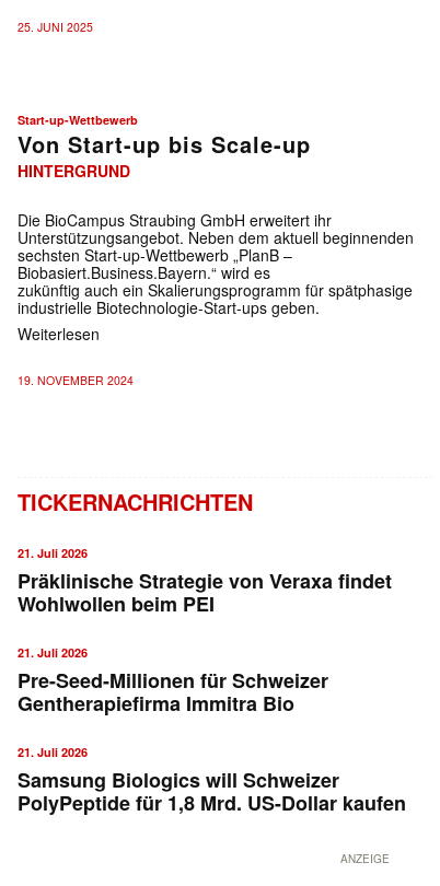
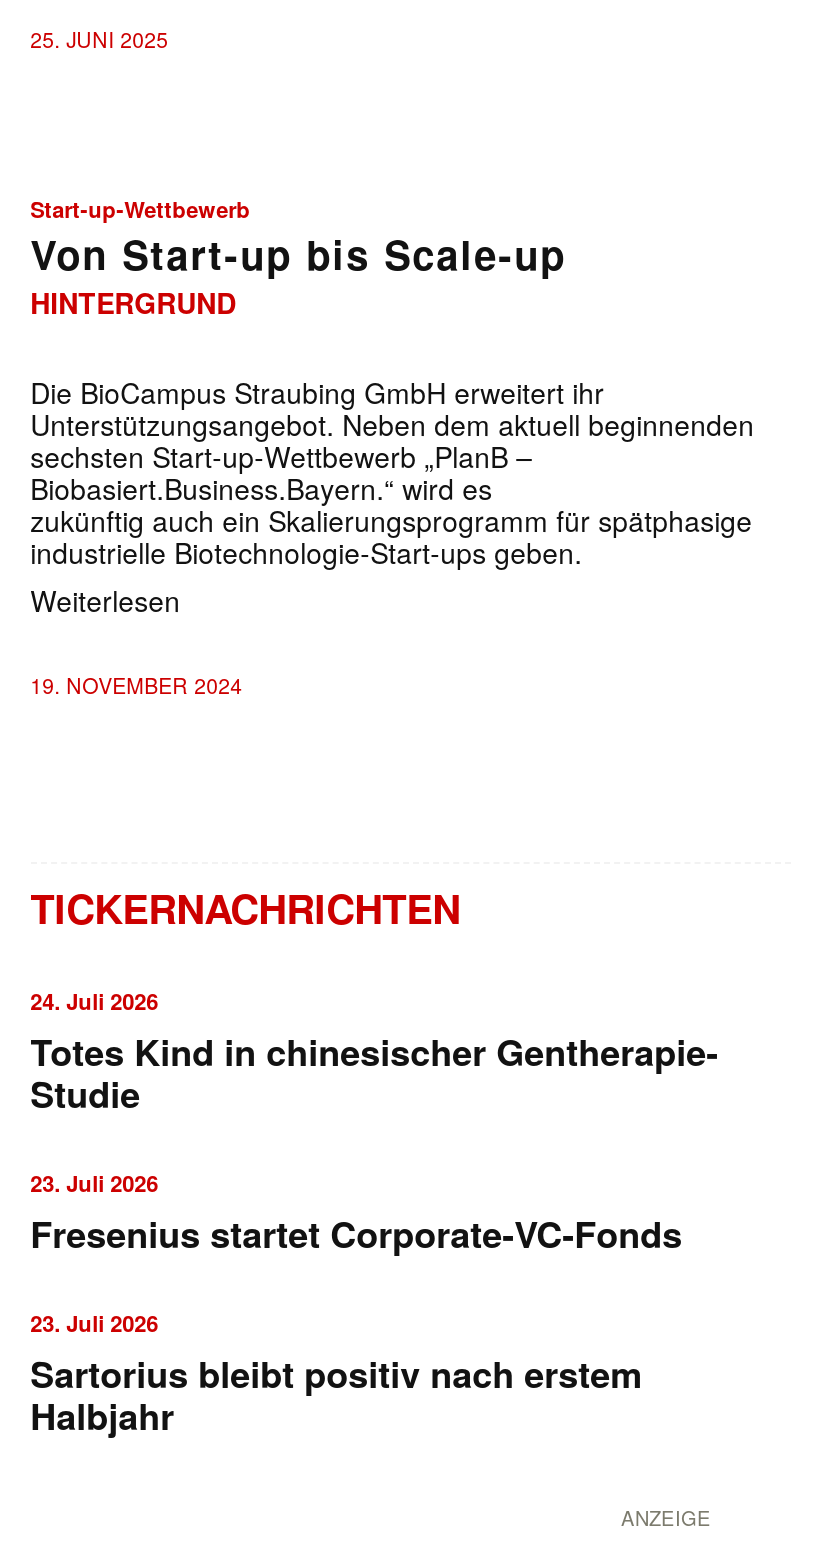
- 21. Juli 2026
- Präklinische Strategie von Veraxa findet
- Wohlwollen beim PEI
+ 24. Juli 2026
+ Totes Kind in chinesischer Gentherapie-
+ Studie

- 21. Juli 2026
- Pre-Seed-Millionen für Schweizer
- Gentherapiefirma Immitra Bio
+ 23. Juli 2026
+ Fresenius startet Corporate-VC-Fonds

- 21. Juli 2026
- Samsung Biologics will Schweizer
- PolyPeptide für 1,8 Mrd. US-Dollar kaufen
+ 23. Juli 2026
+ Sartorius bleibt positiv nach erstem
+ Halbjahr
